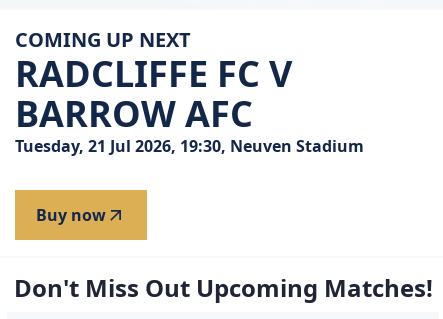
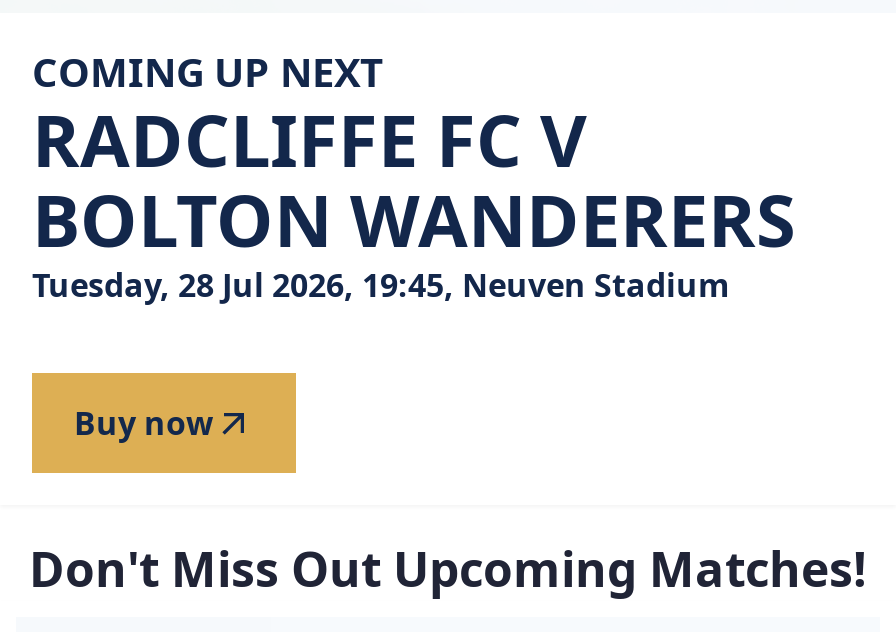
- BARROW AFC
- Tuesday, 21 Jul 2026, 19:30, Neuven Stadium
+ BOLTON WANDERERS
+ Tuesday, 28 Jul 2026, 19:45, Neuven Stadium
